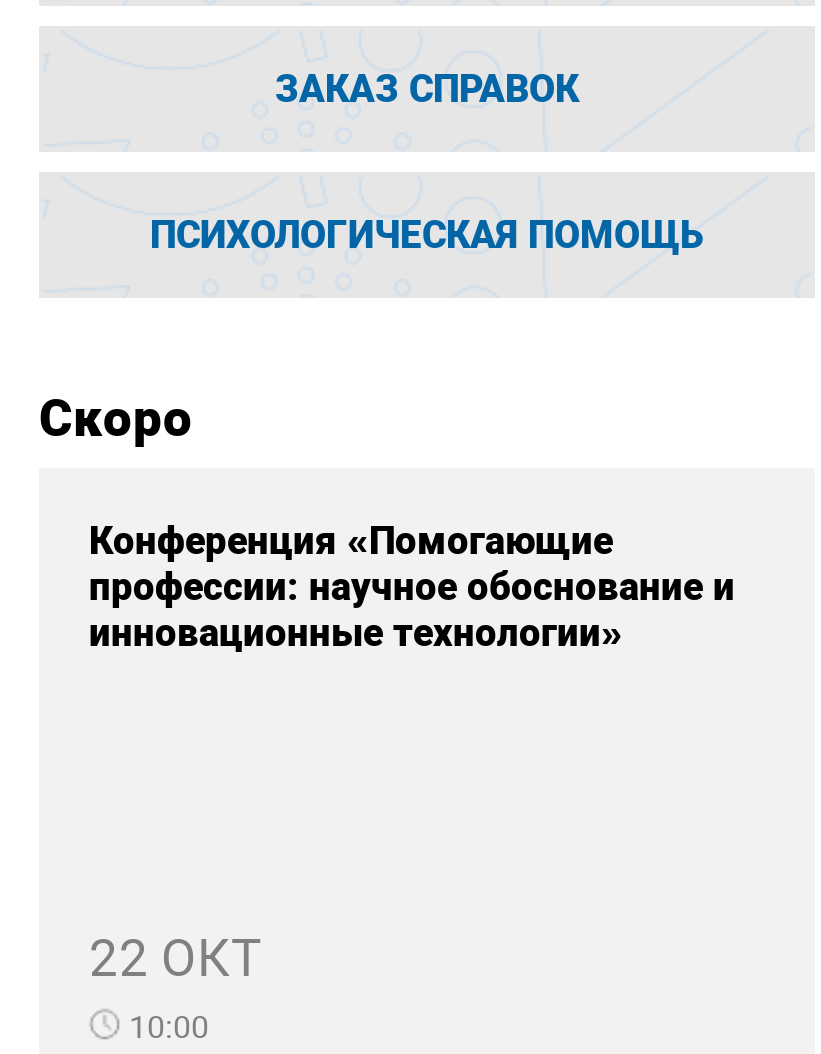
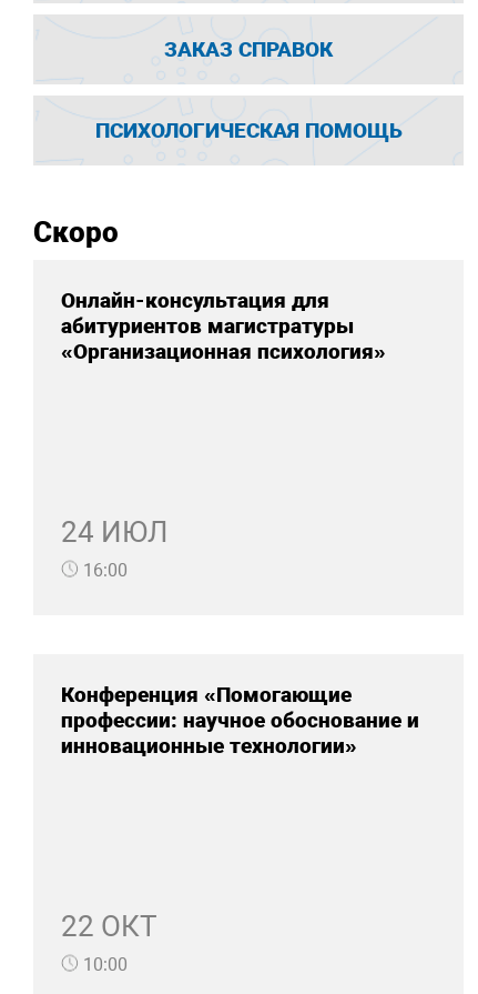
+ Онлайн-консультация для
+ абитуриентов магистратуры
+ «Организационная психология»

+ 24 ИЮЛ
+ 16:00
